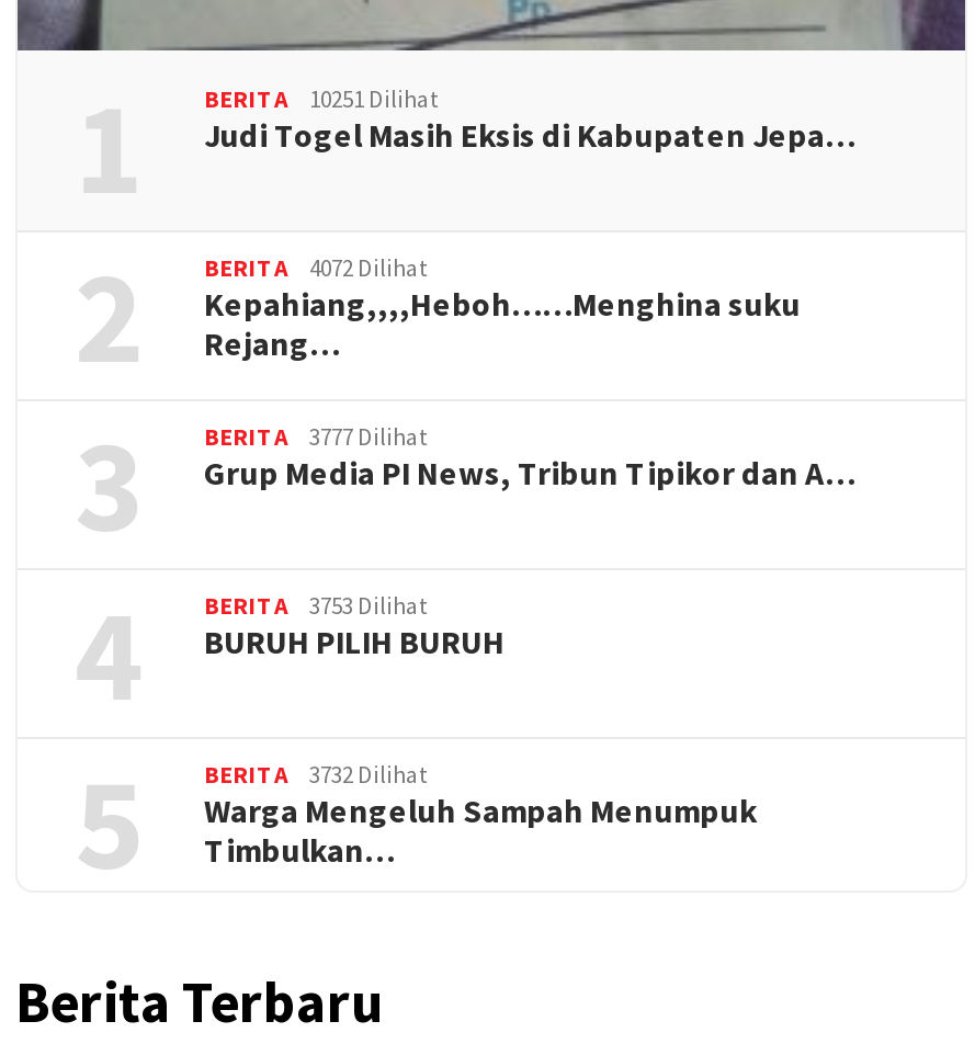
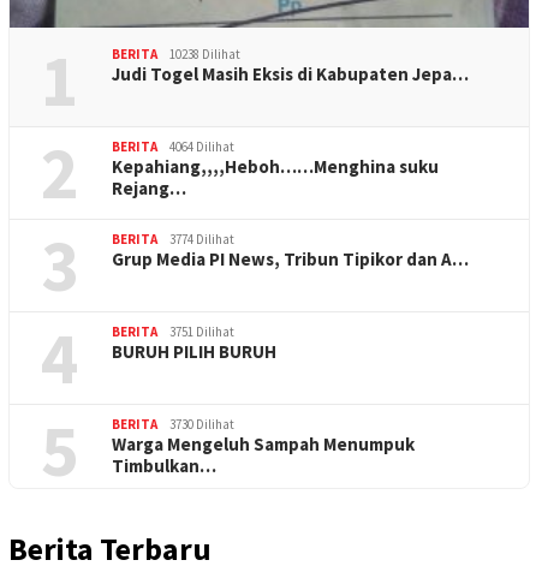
- BERITA 10251 Dilihat
+ BERITA 10238 Dilihat

- BERITA 4072 Dilihat
+ BERITA 4064 Dilihat

- BERITA 3777 Dilihat
+ BERITA 3774 Dilihat

- BERITA 3753 Dilihat
+ BERITA 3751 Dilihat

- BERITA 3732 Dilihat
+ BERITA 3730 Dilihat
